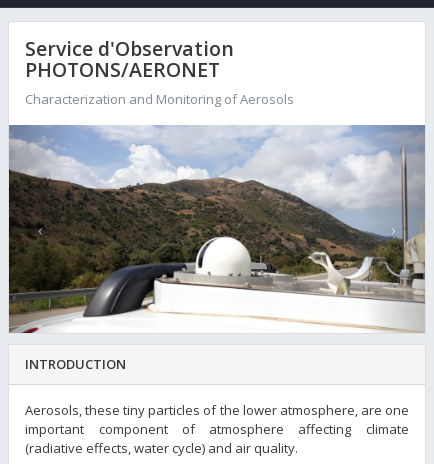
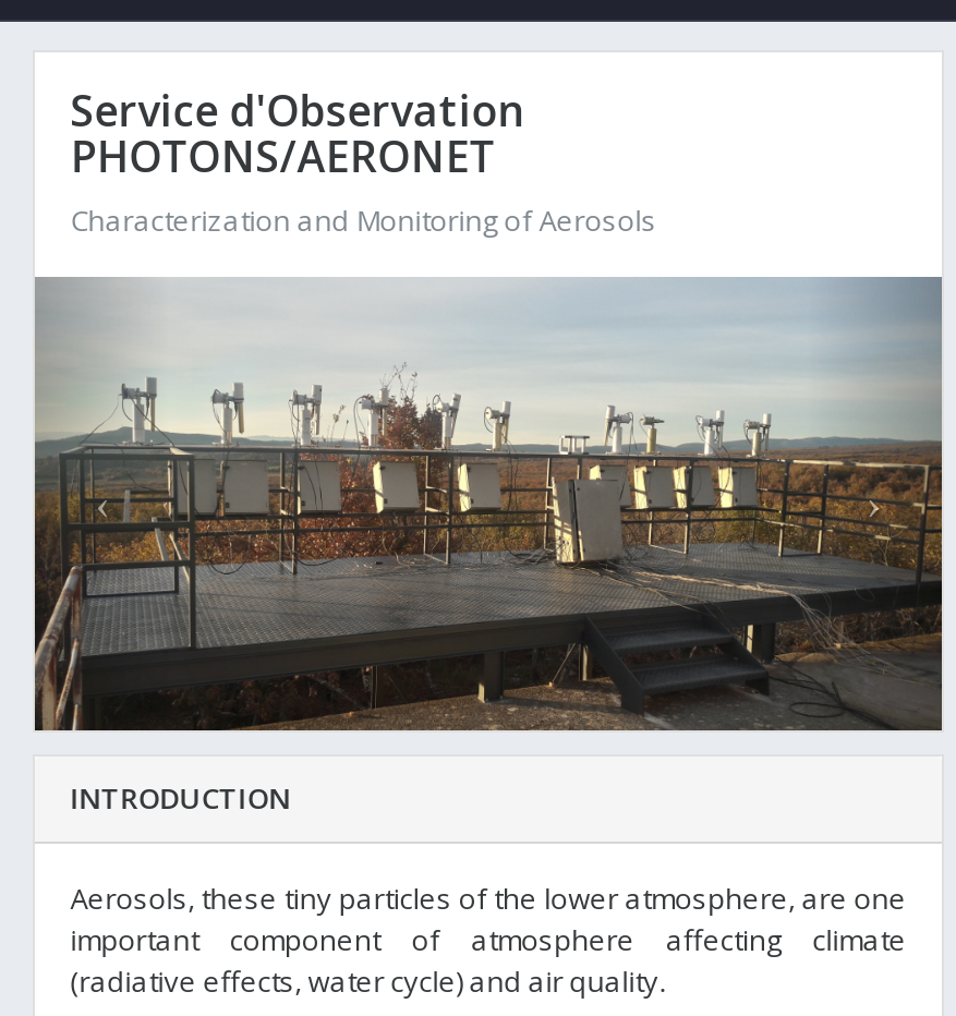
- [image]
+ [image]
